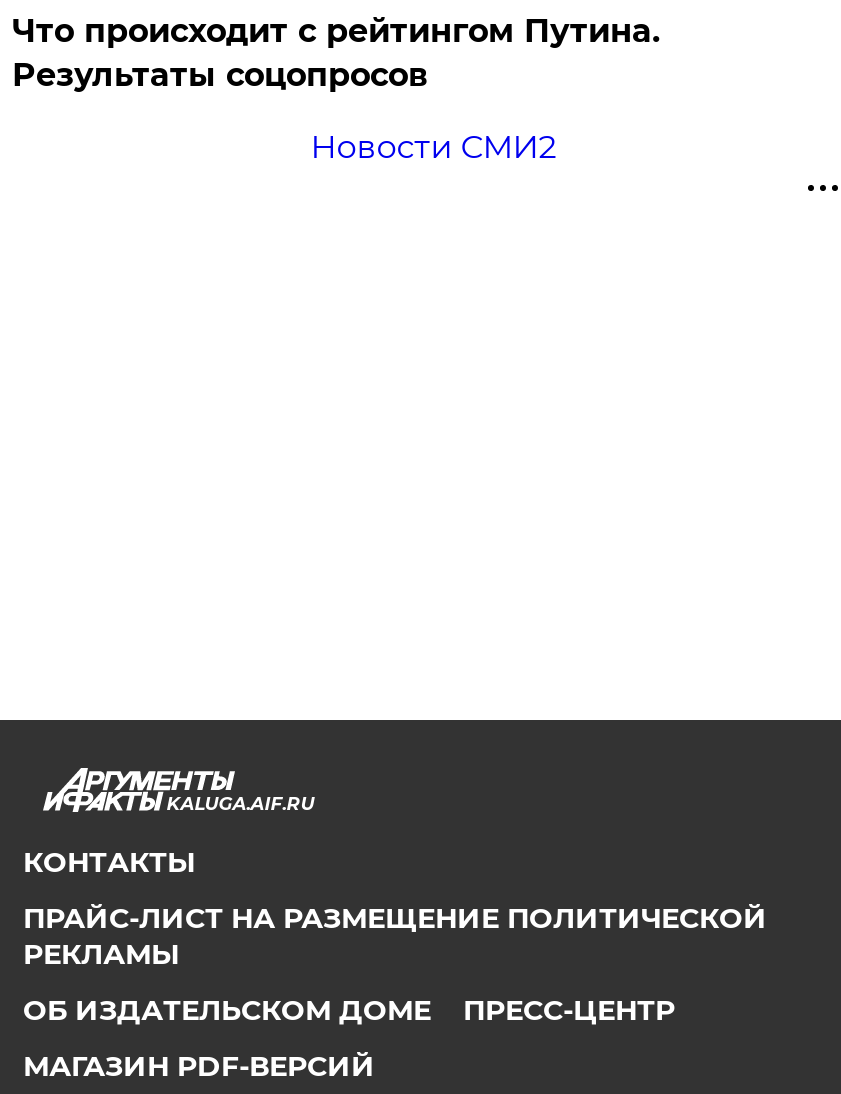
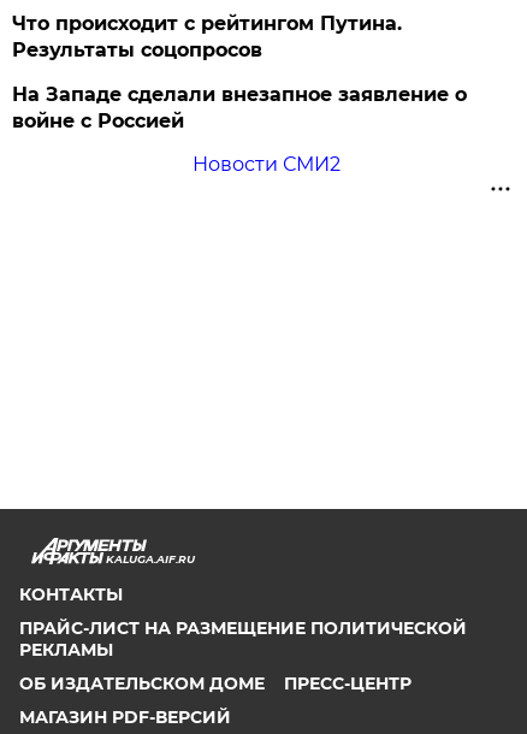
+ На Западе сделали внезапное заявление о
+ войне с Россией
